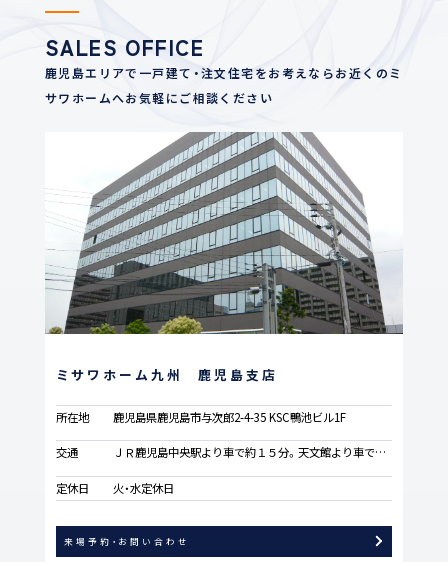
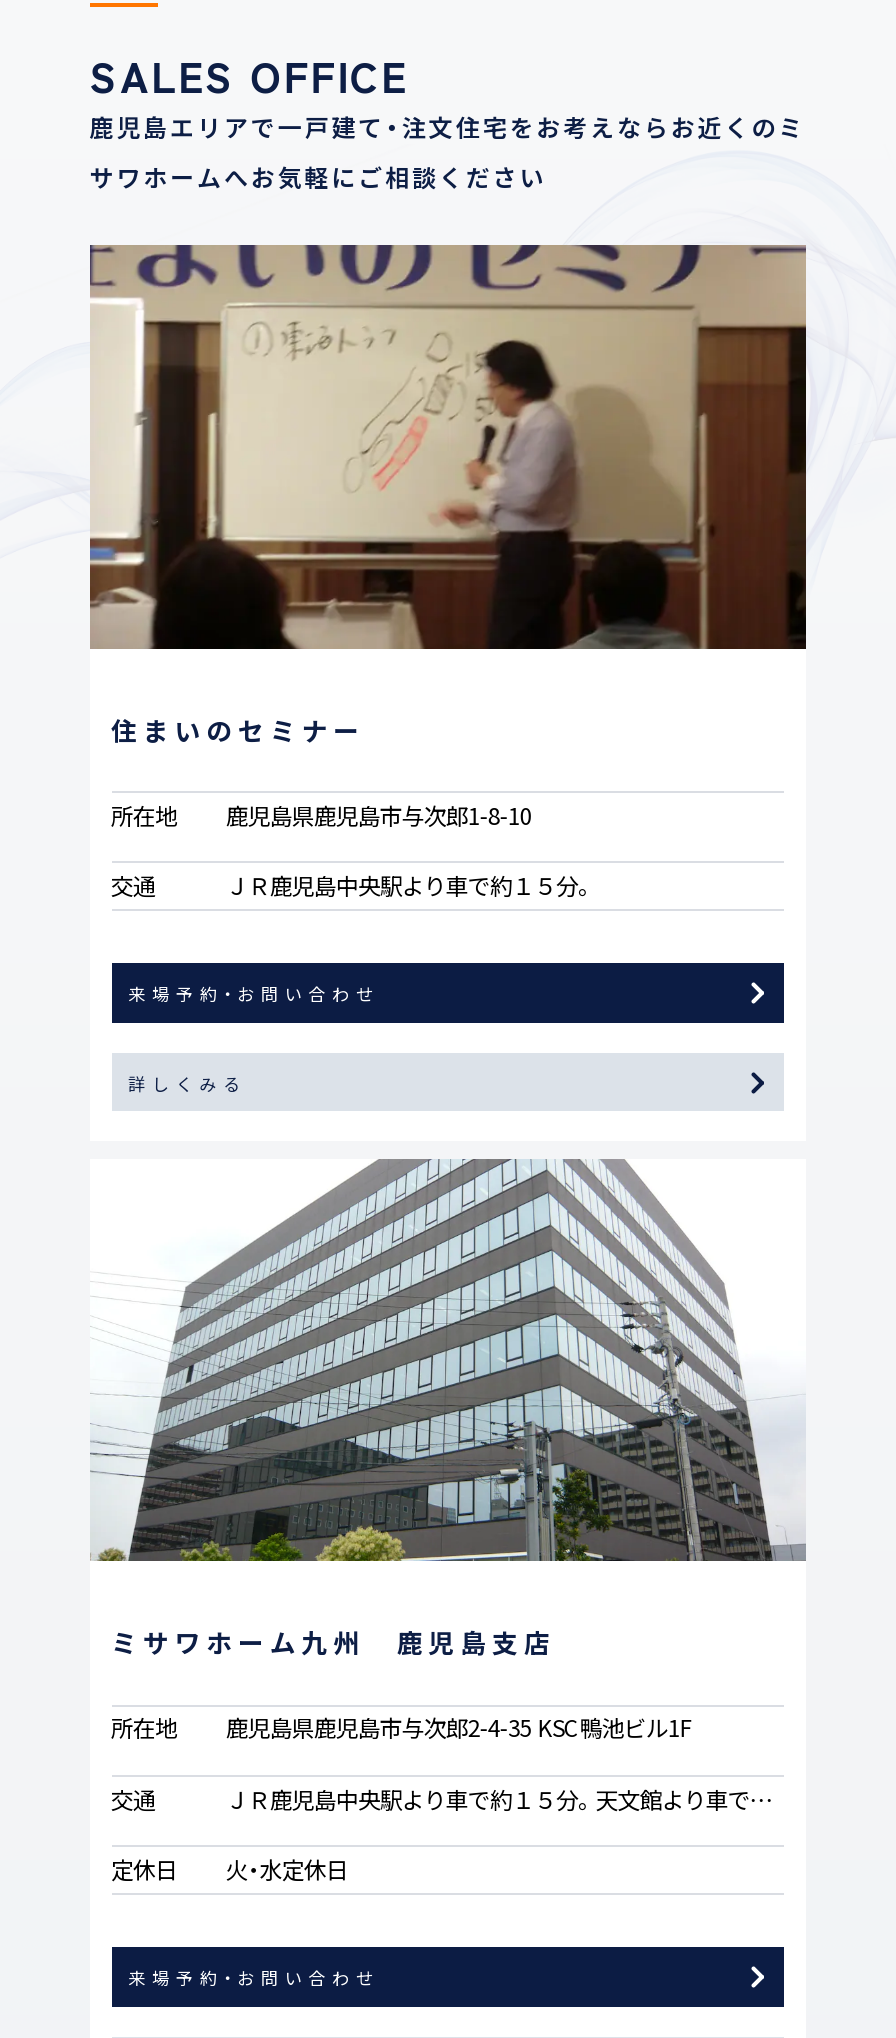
+ [image]
+ 住まいのセミナー
+ 所在地
+ 鹿児島県鹿児島市与次郎1-8-10
+ 交通
+ ＪＲ鹿児島中央駅より車で約１５分。
+ 来場予約・お問い合わせ

+ 詳しくみる
